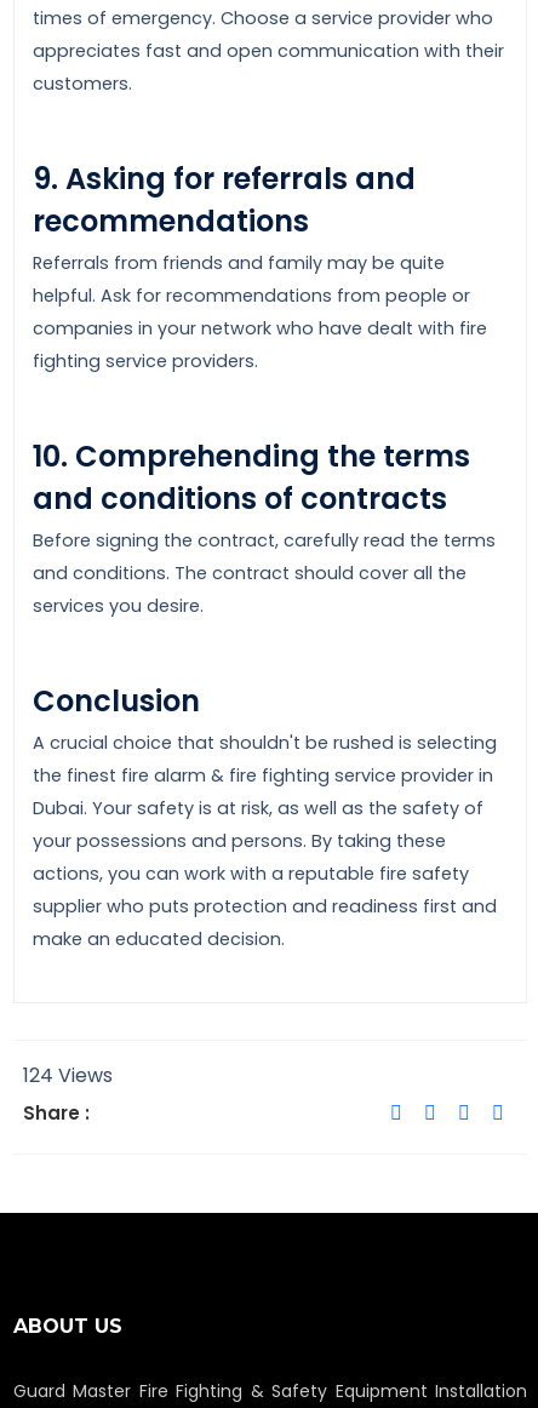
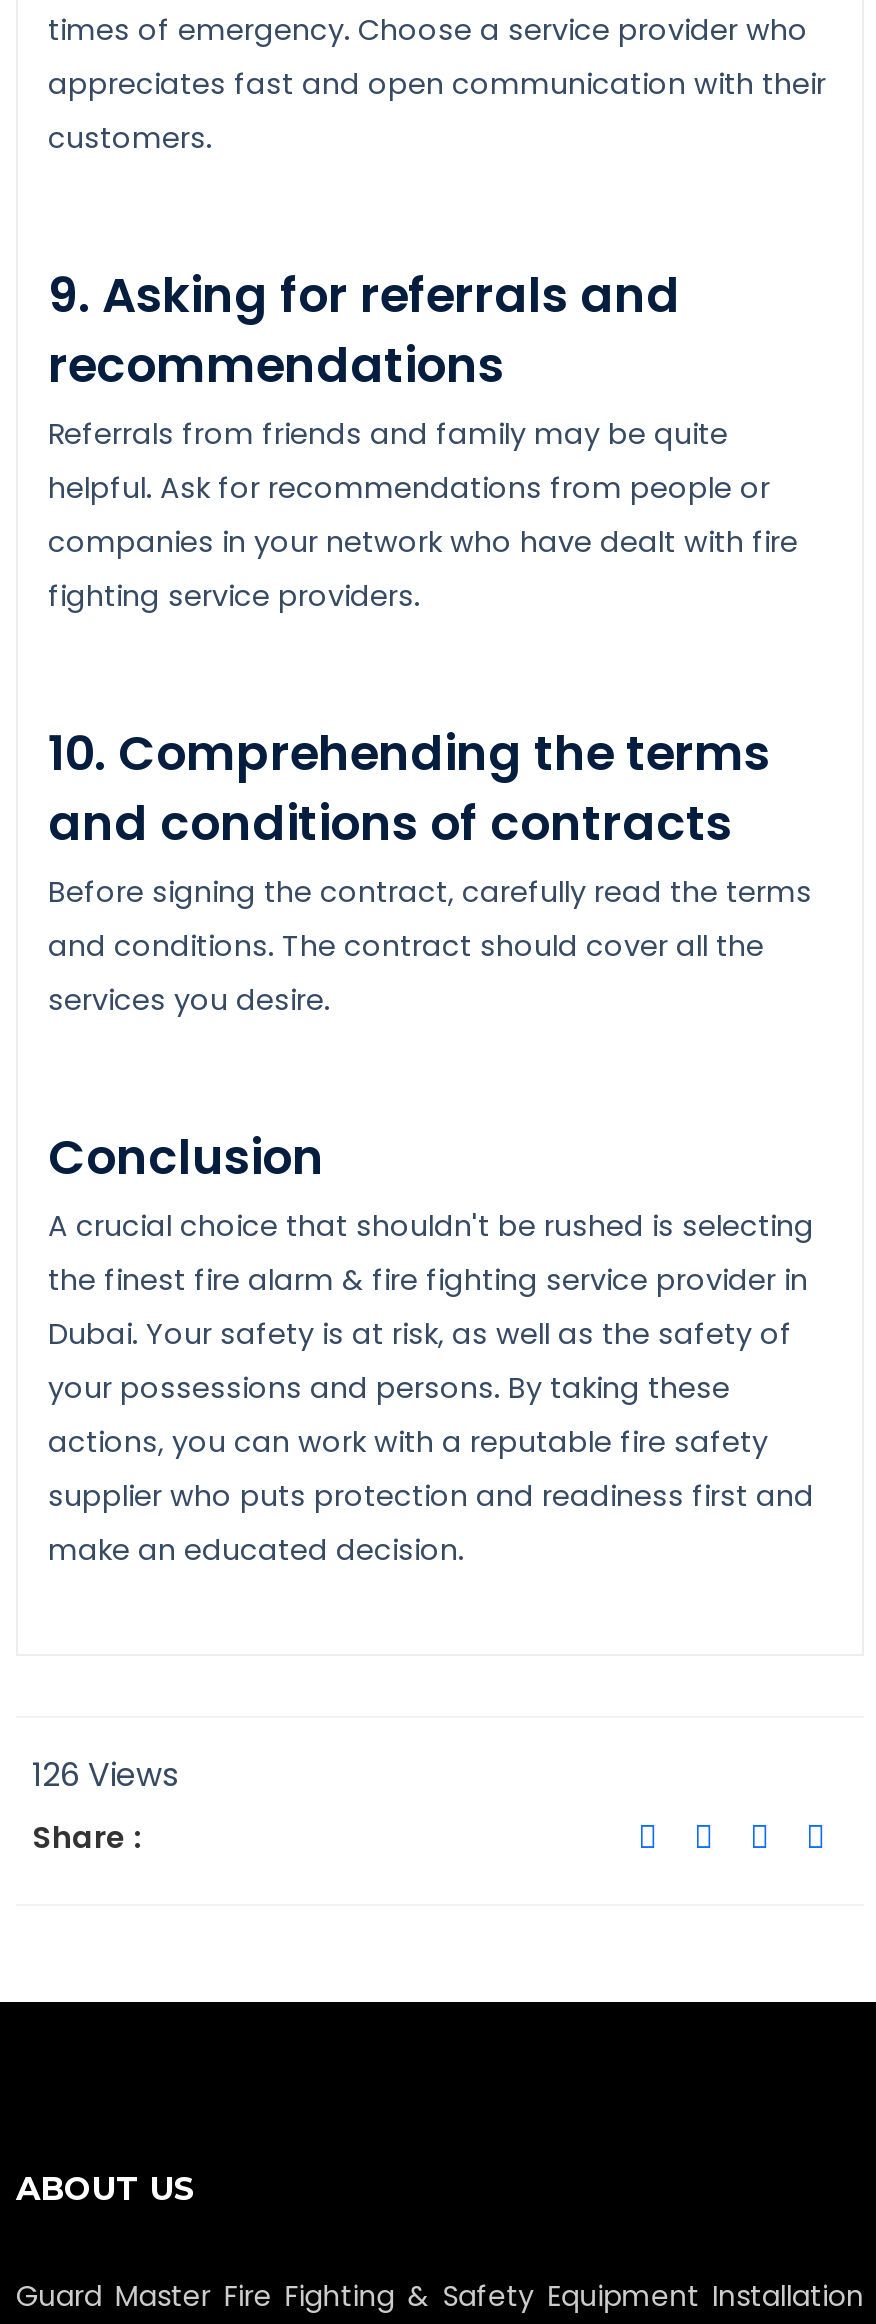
- 124 Views
+ 126 Views
